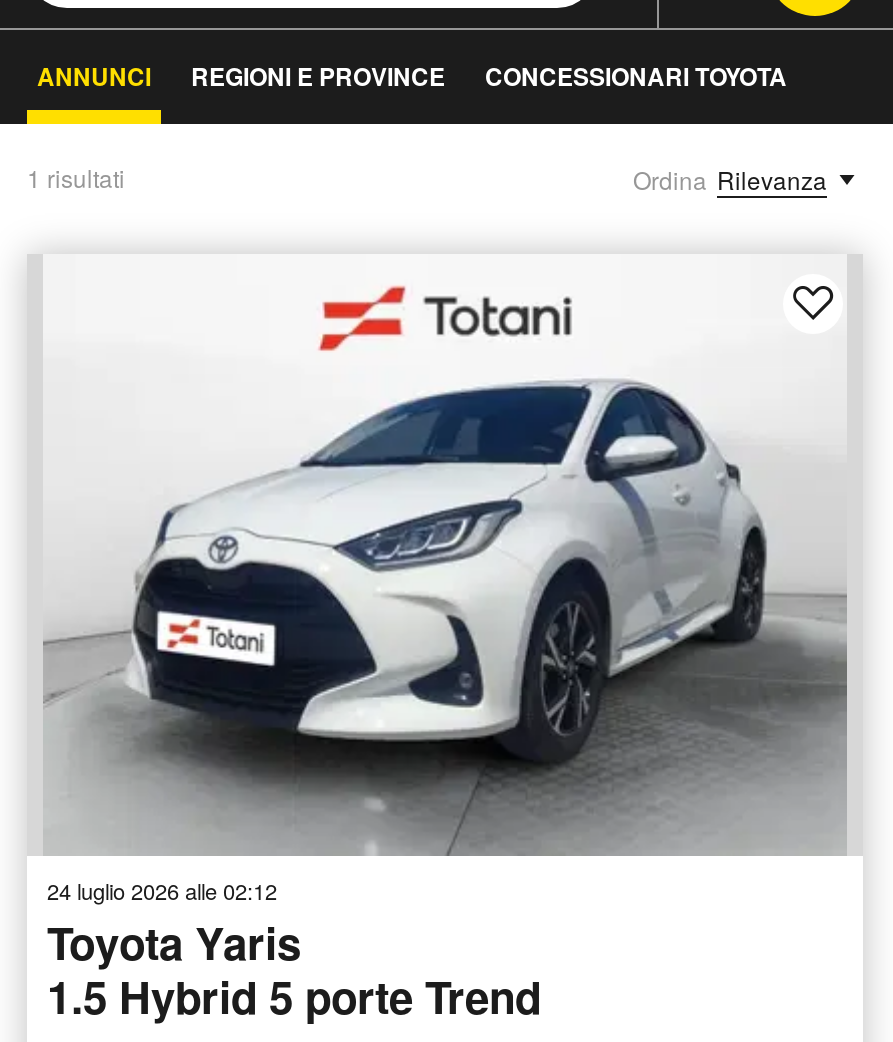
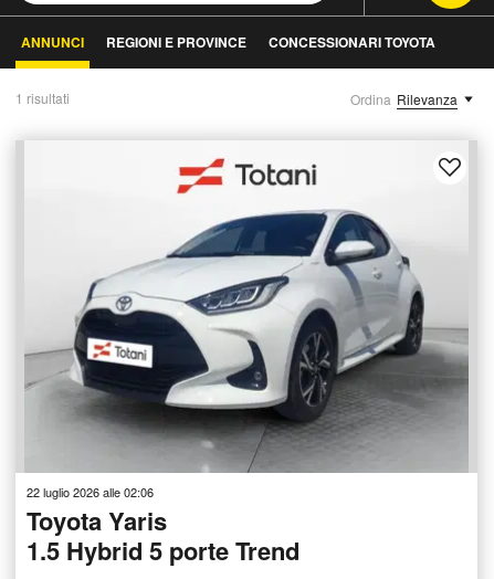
- 24 luglio 2026 alle 02:12
+ 22 luglio 2026 alle 02:06
